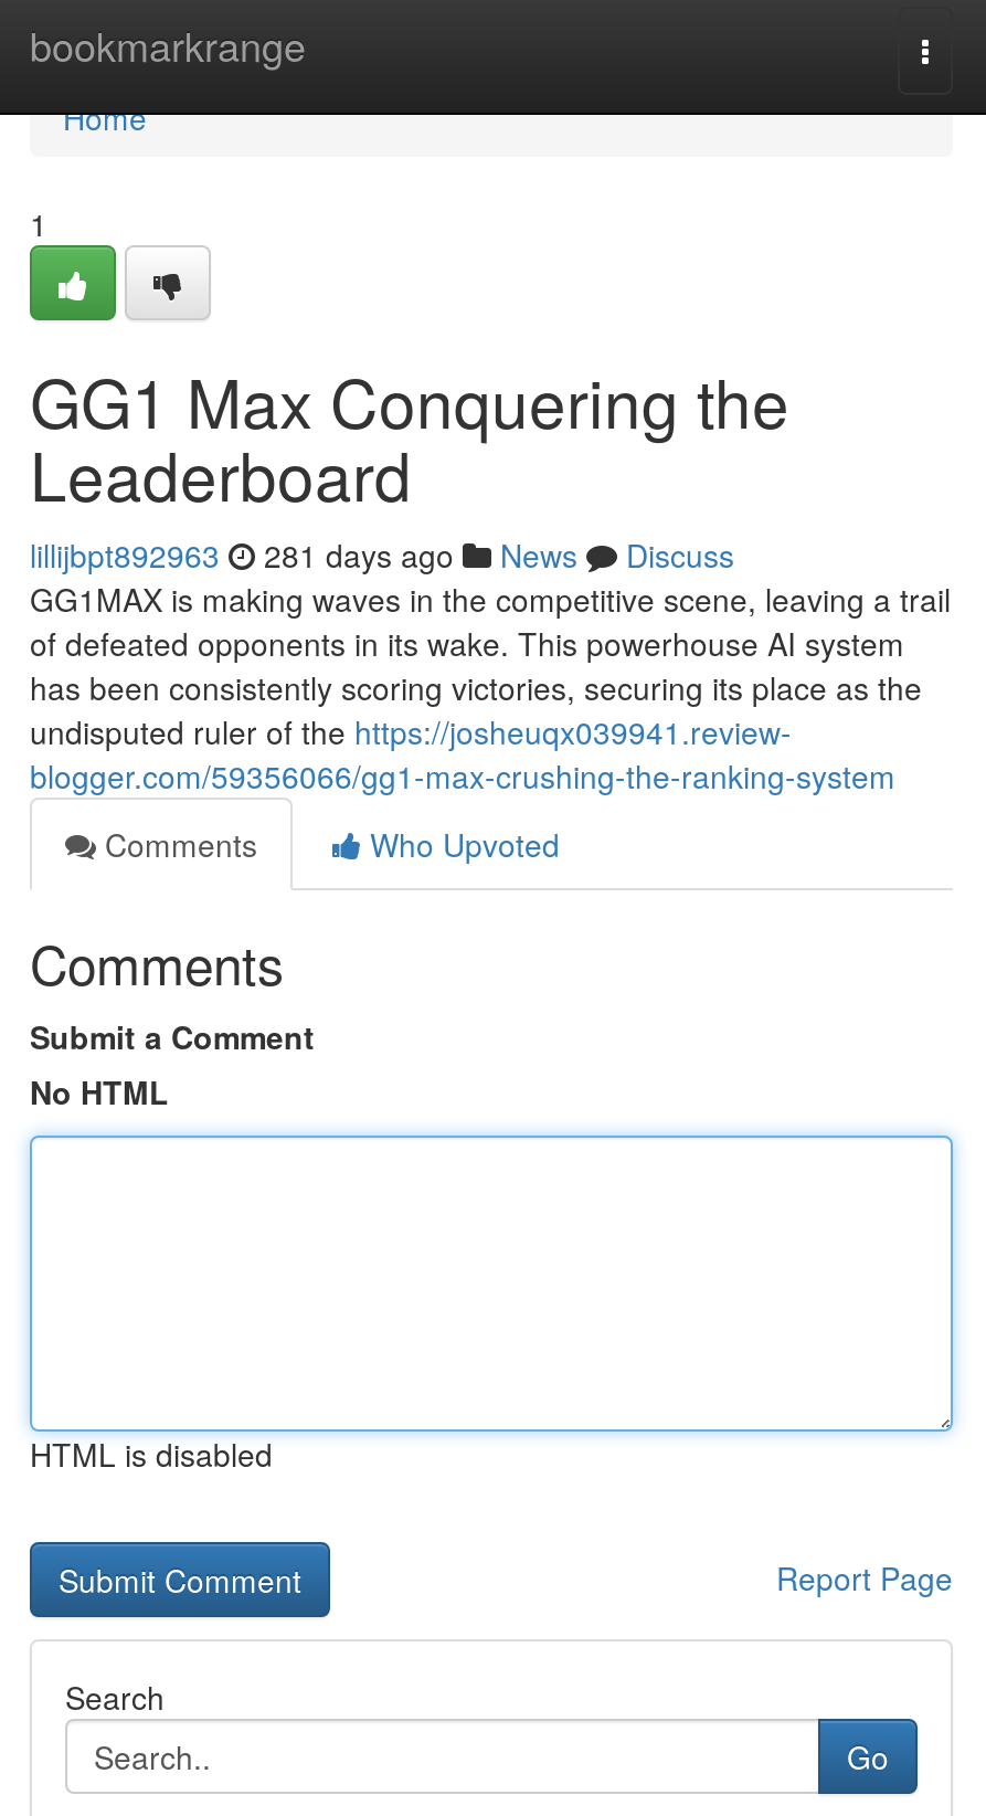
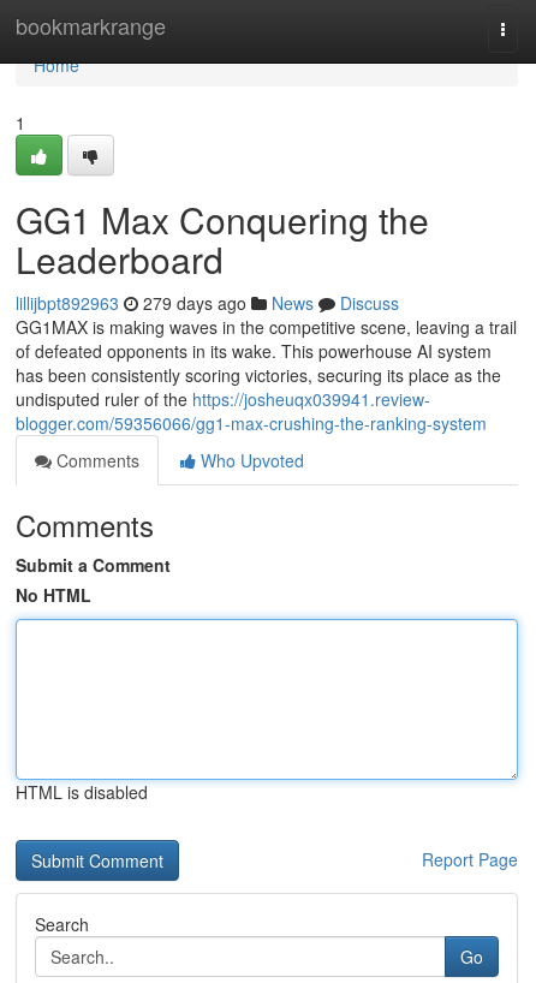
- lillijbpt892963 281 days ago News Discuss
+ lillijbpt892963 279 days ago News Discuss
